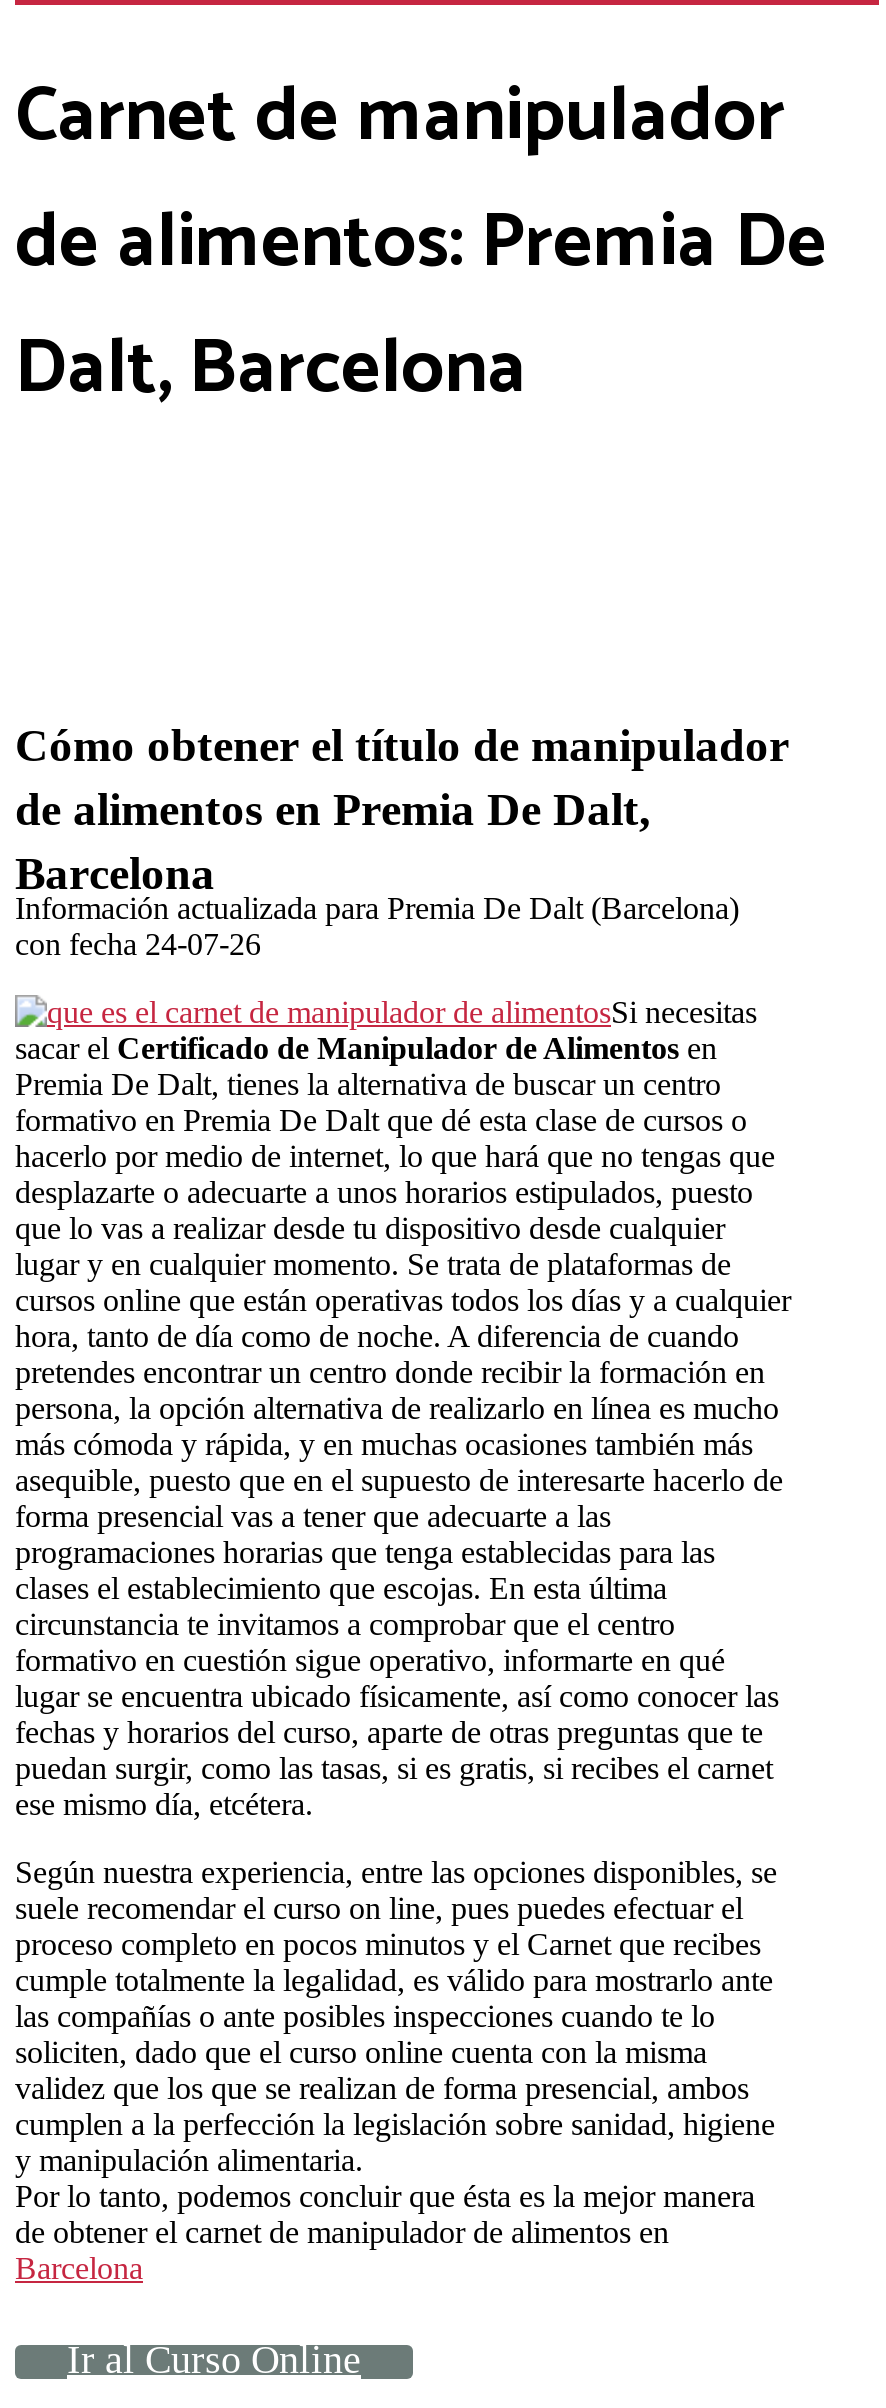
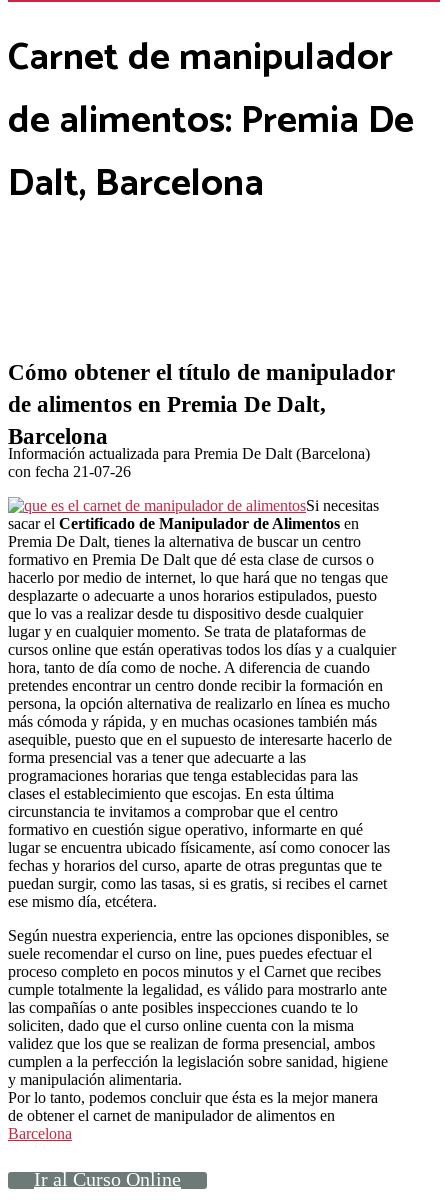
- con fecha 24-07-26
+ con fecha 21-07-26
